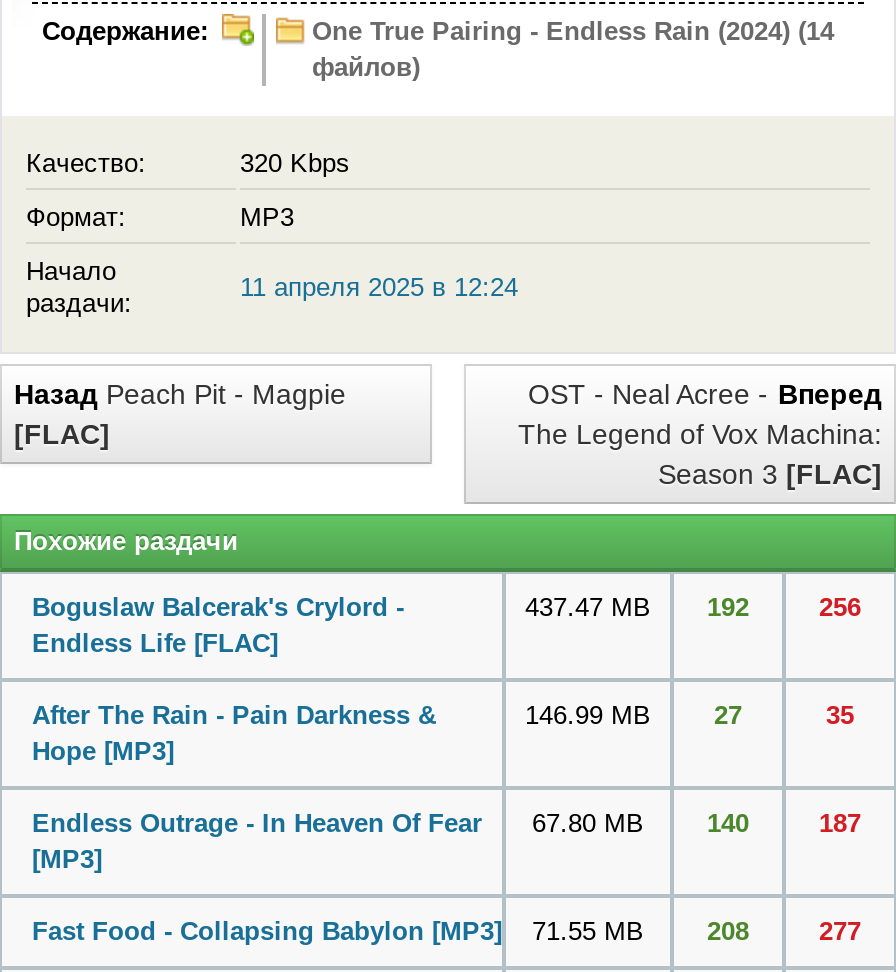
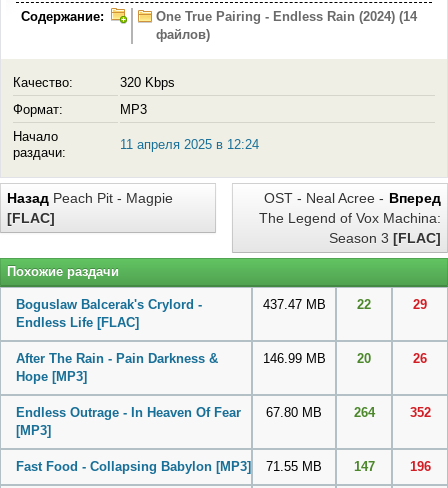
- 192
+ 22

- 256
+ 29

- 27
+ 20

- 35
+ 26

- 140
+ 264

- 187
+ 352

- 208
+ 147

- 277
+ 196
